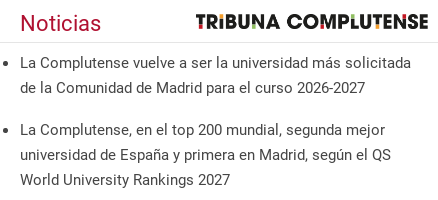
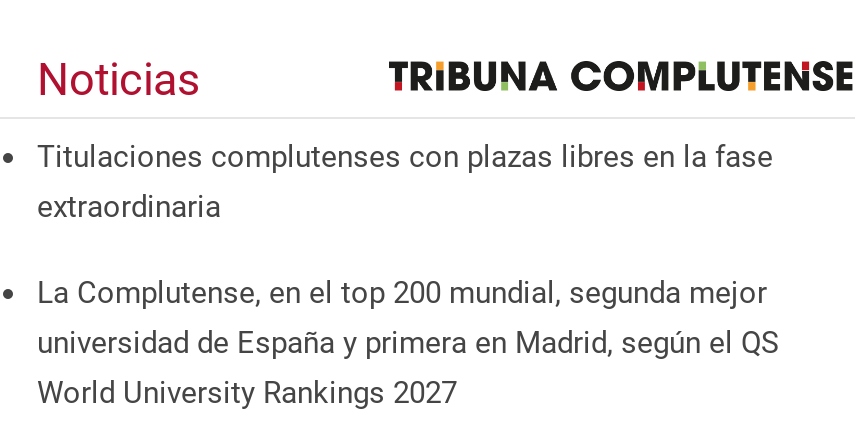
- La Complutense vuelve a ser la universidad más solicitada
- de la Comunidad de Madrid para el curso 2026-2027
+ Titulaciones complutenses con plazas libres en la fase
+ extraordinaria
